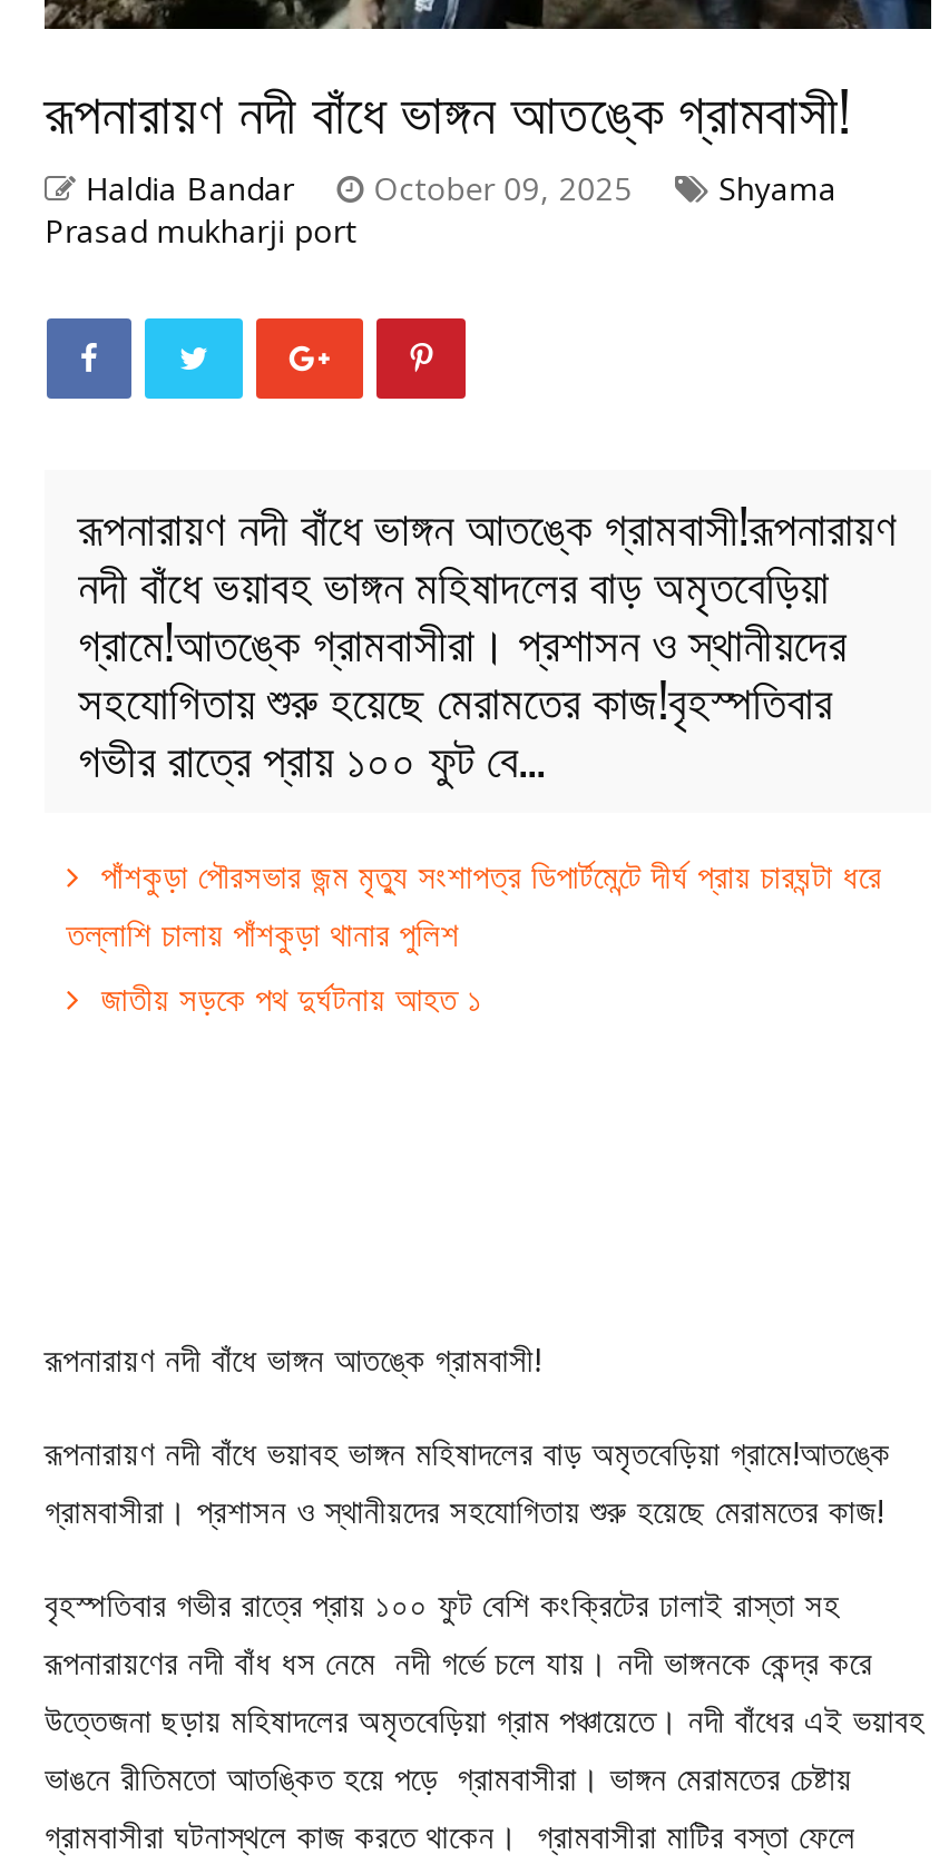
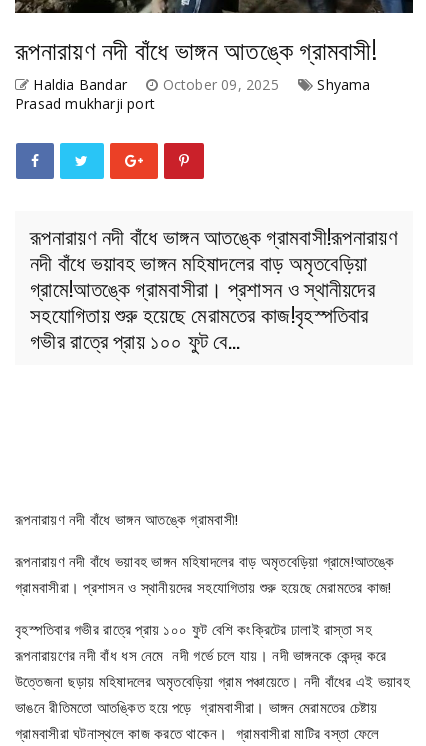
- পাঁশকুড়া পৌরসভার জন্ম মৃত্যু সংশাপত্র ডিপার্টমেন্টে দীর্ঘ প্রায় চারঘন্টা ধরে
- তল্লাশি চালায় পাঁশকুড়া থানার পুলিশ
- জাতীয় সড়কে পথ দুর্ঘটনায় আহত ১
